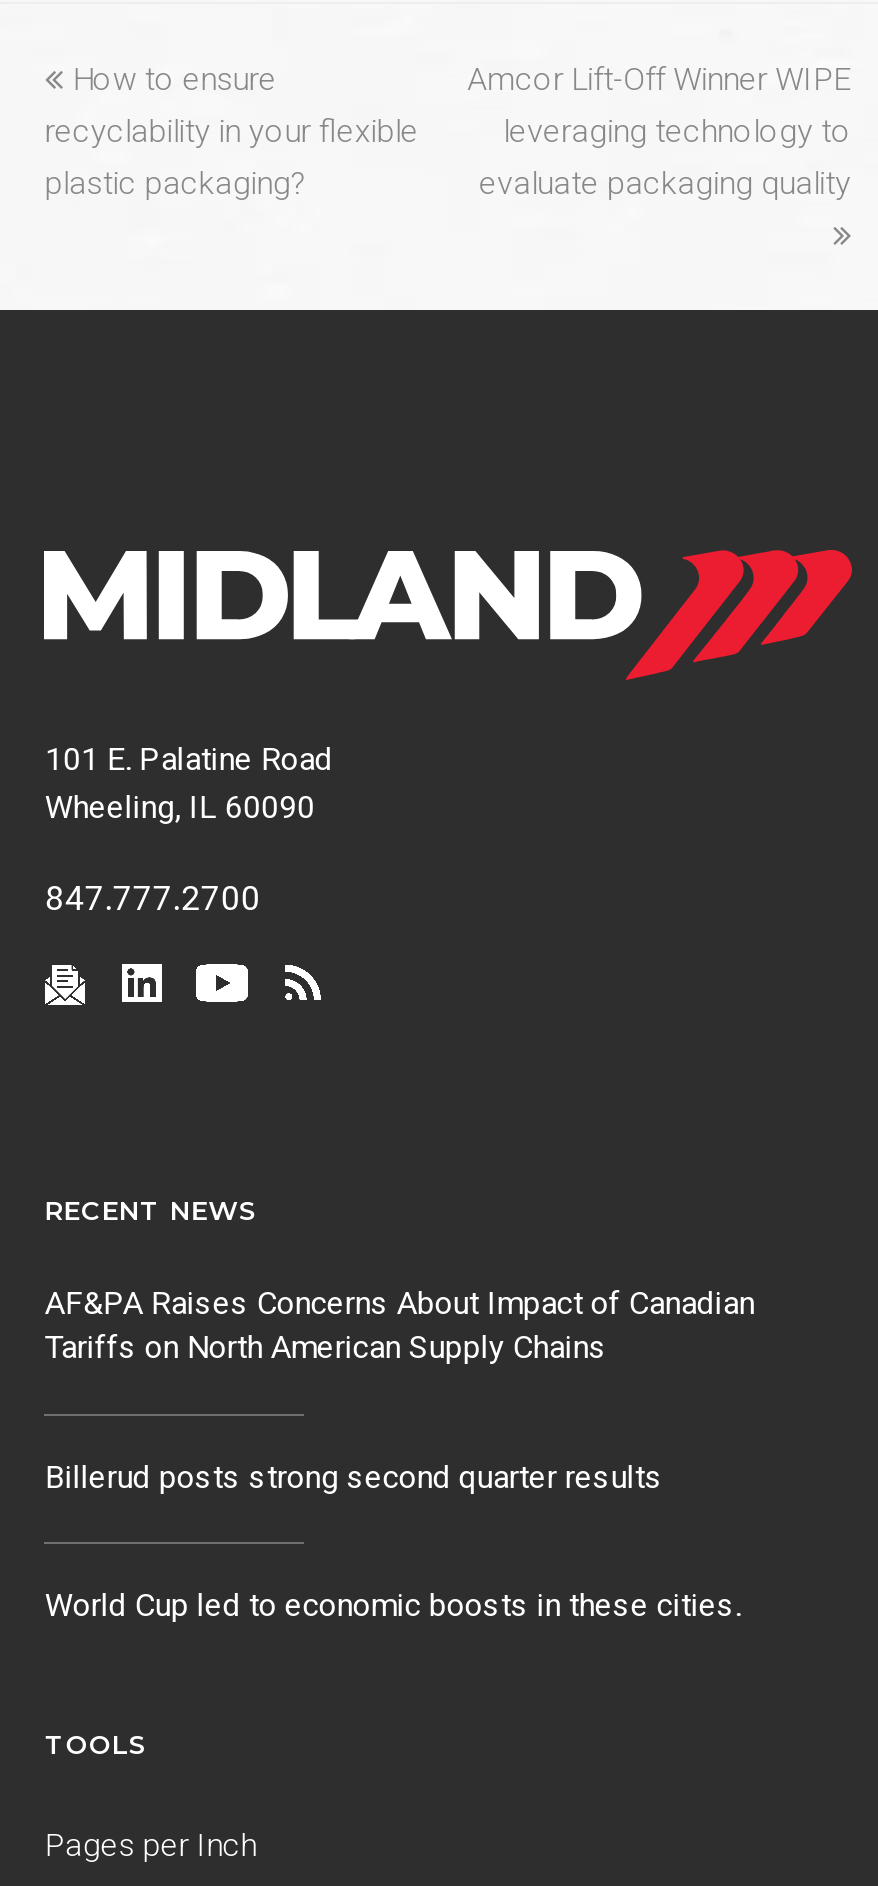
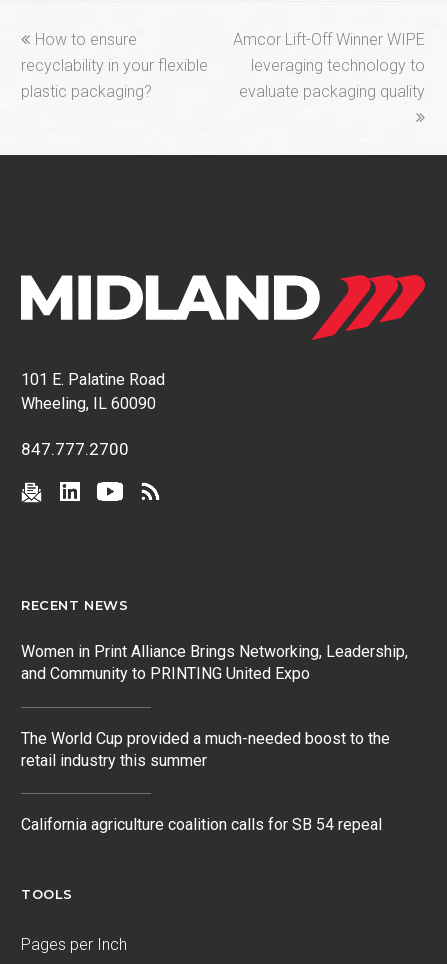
- AF&PA Raises Concerns About Impact of Canadian
- Tariffs on North American Supply Chains
+ Women in Print Alliance Brings Networking, Leadership,
+ and Community to PRINTING United Expo

- Billerud posts strong second quarter results
+ The World Cup provided a much-needed boost to the
+ retail industry this summer

- World Cup led to economic boosts in these cities.
+ California agriculture coalition calls for SB 54 repeal
